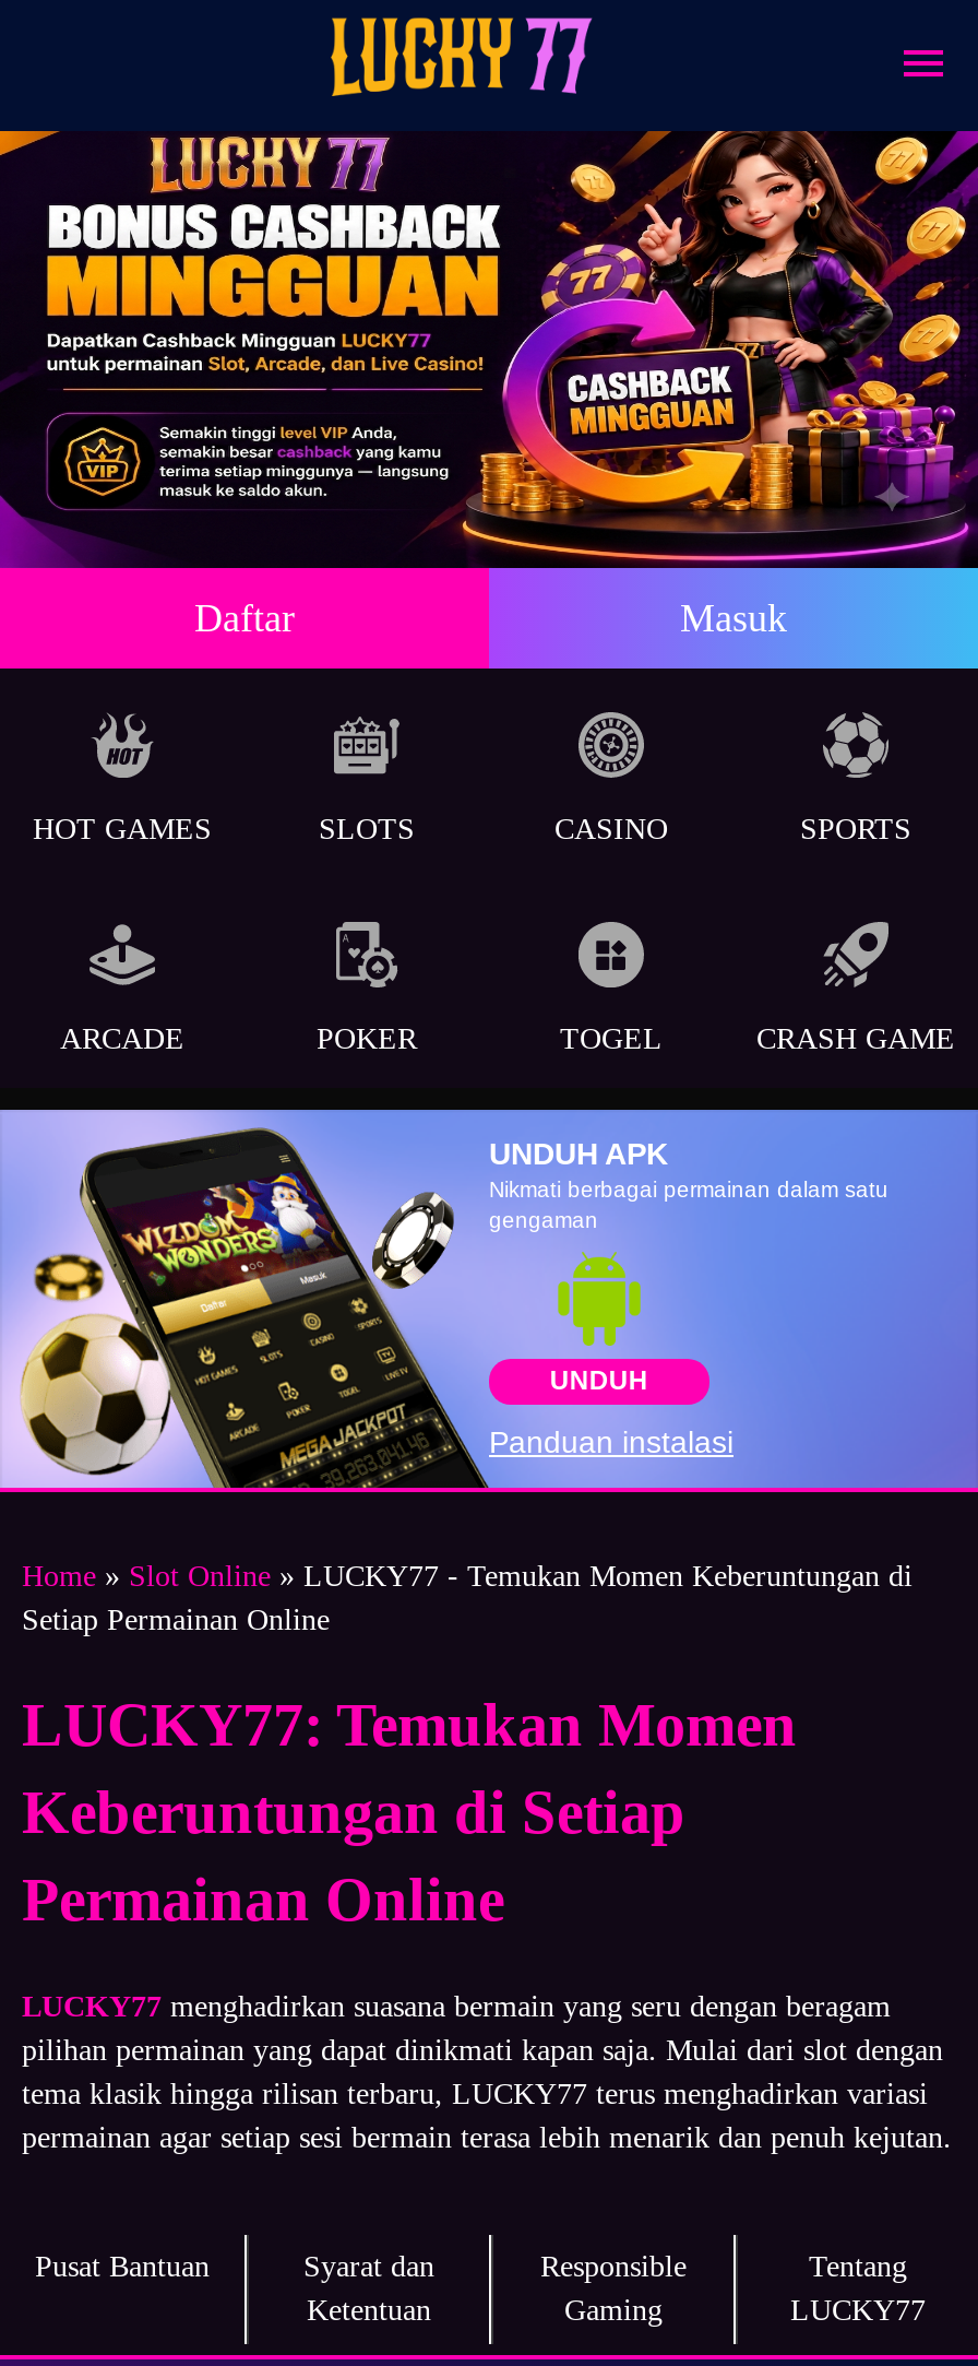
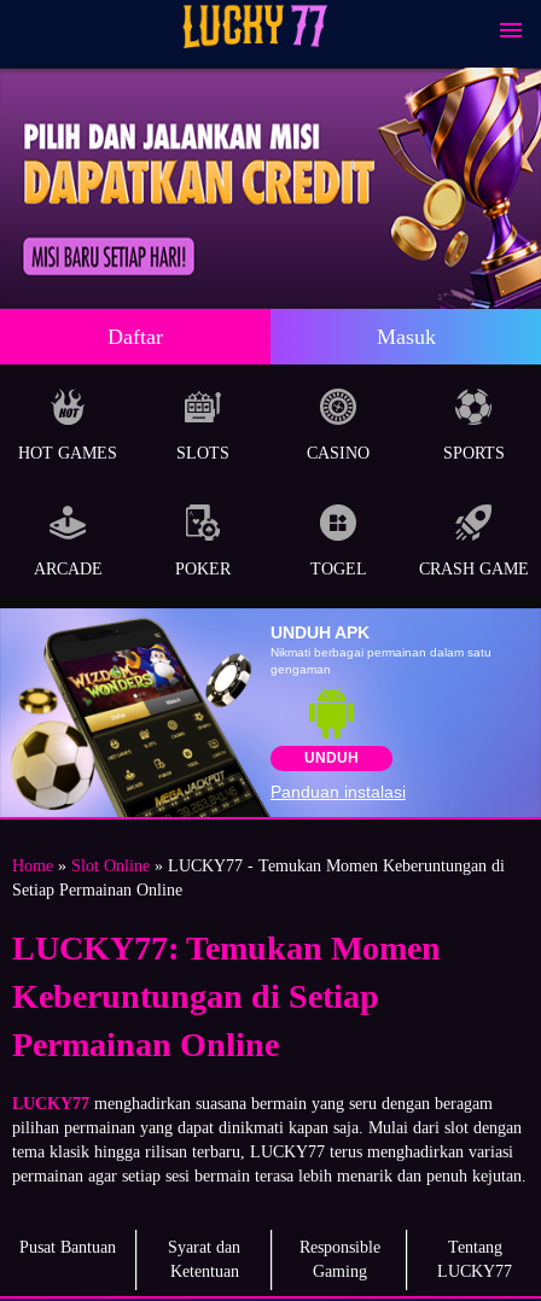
- [image]
+ [image]
